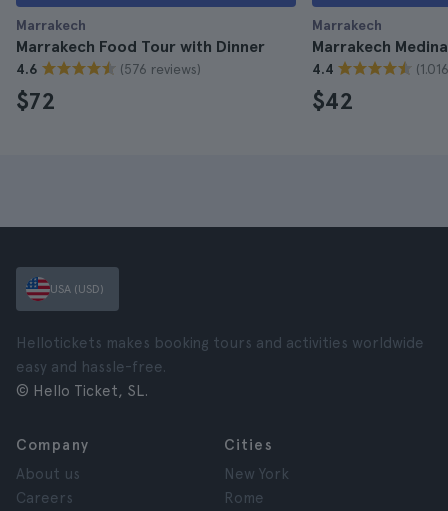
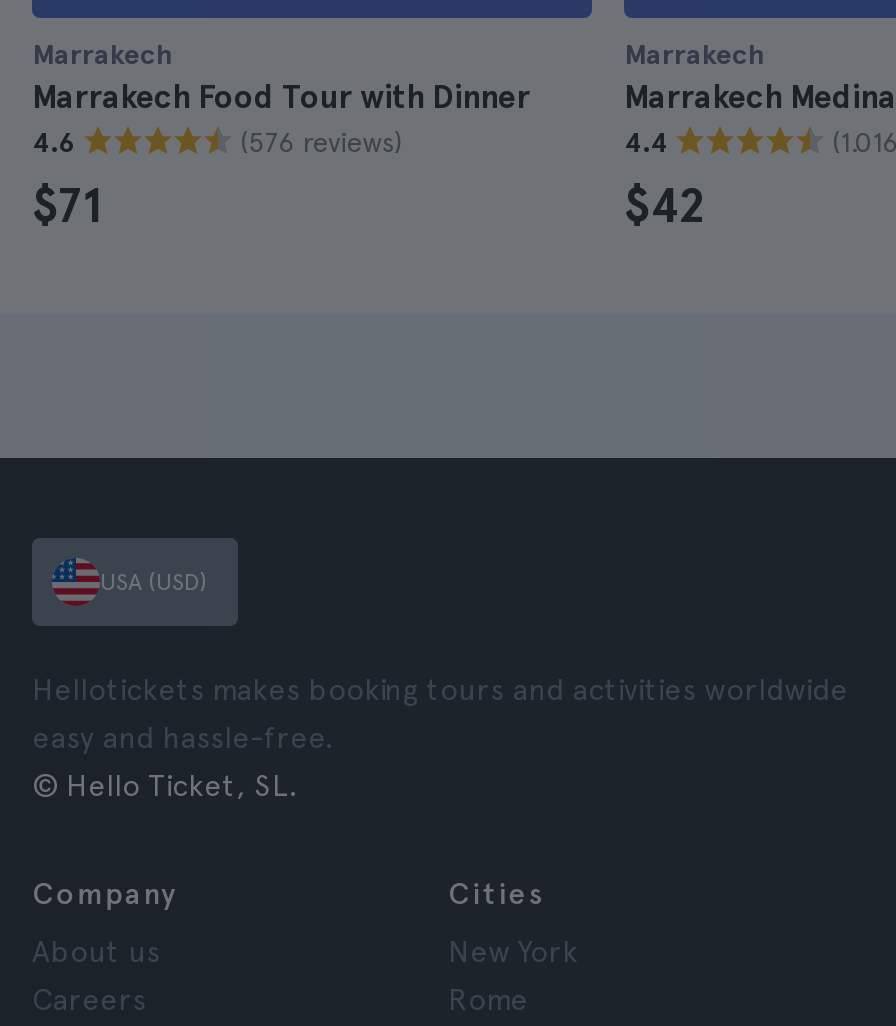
- $72
+ $71
